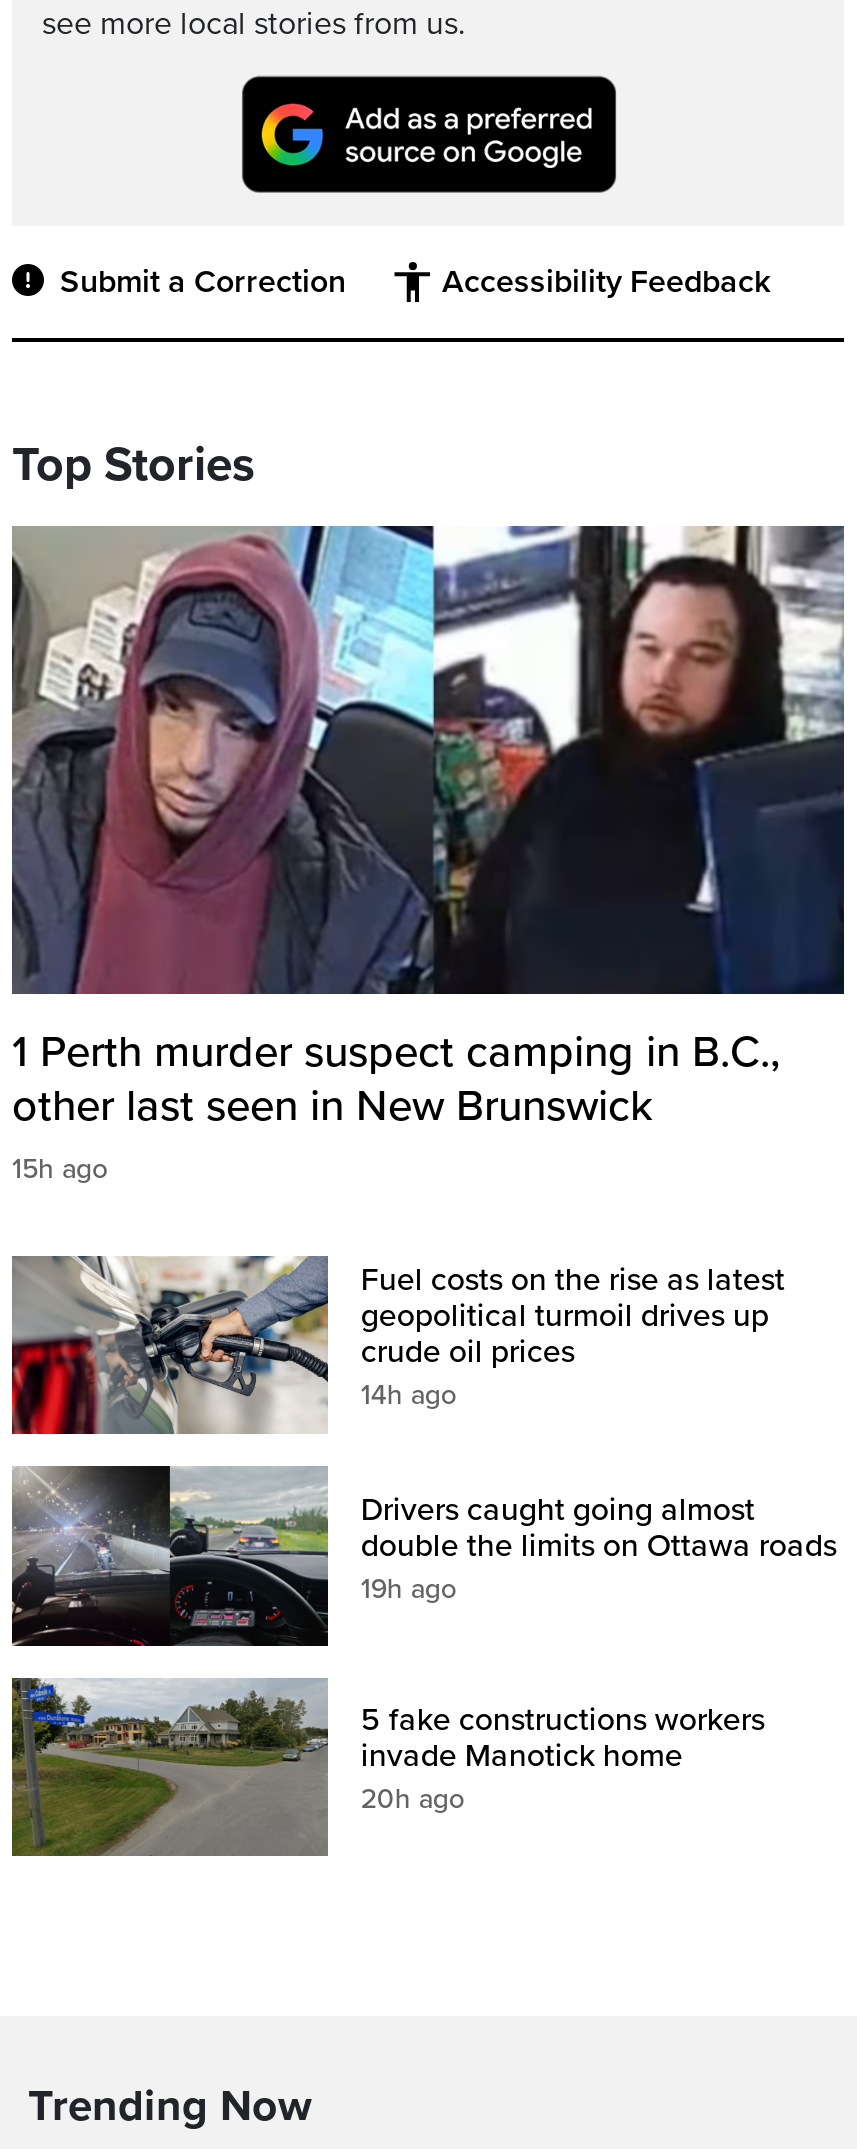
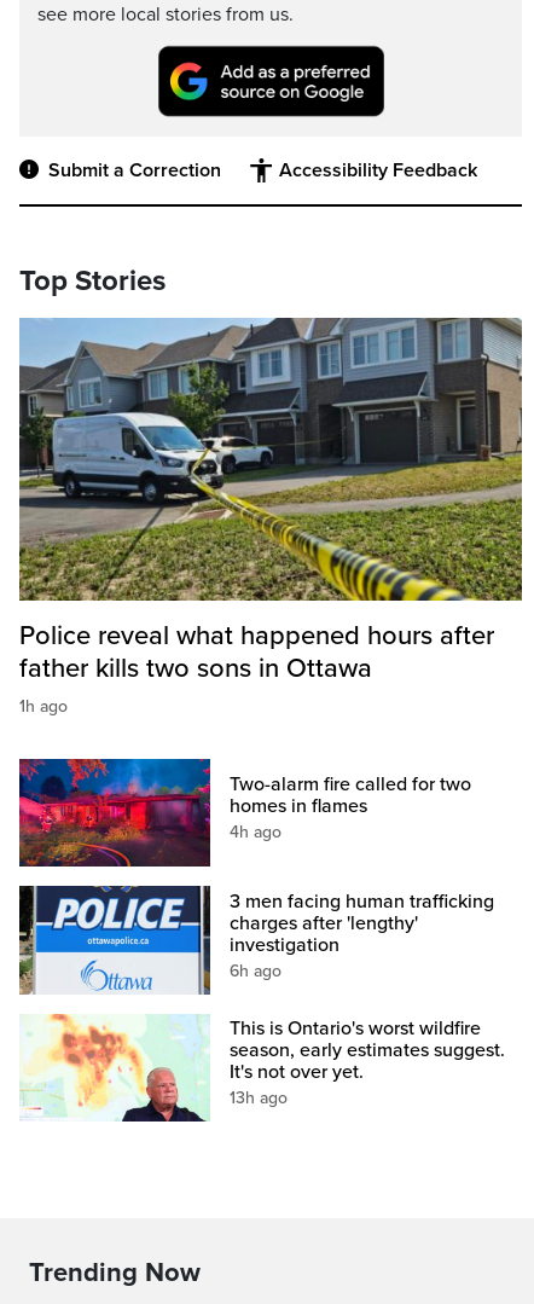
- [image]
- 1 Perth murder suspect camping in B.C.,
- other last seen in New Brunswick
- 15h ago
+ [image]
+ Police reveal what happened hours after
+ father kills two sons in Ottawa
+ 1h ago

- [image]
- Fuel costs on the rise as latest
- geopolitical turmoil drives up
- crude oil prices
- 14h ago
+ [image]
+ Two-alarm fire called for two
+ homes in flames
+ 4h ago

- [image]
- Drivers caught going almost
- double the limits on Ottawa roads
- 19h ago
+ [image]
+ 3 men facing human trafficking
+ charges after 'lengthy'
+ investigation
+ 6h ago

- [image]
- 5 fake constructions workers
- invade Manotick home
- 20h ago
+ [image]
+ This is Ontario's worst wildfire
+ season, early estimates suggest.
+ It's not over yet.
+ 13h ago
